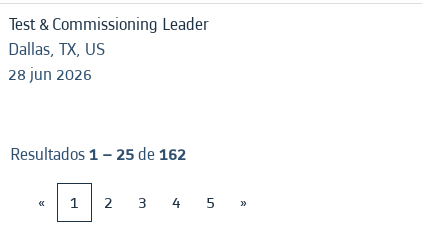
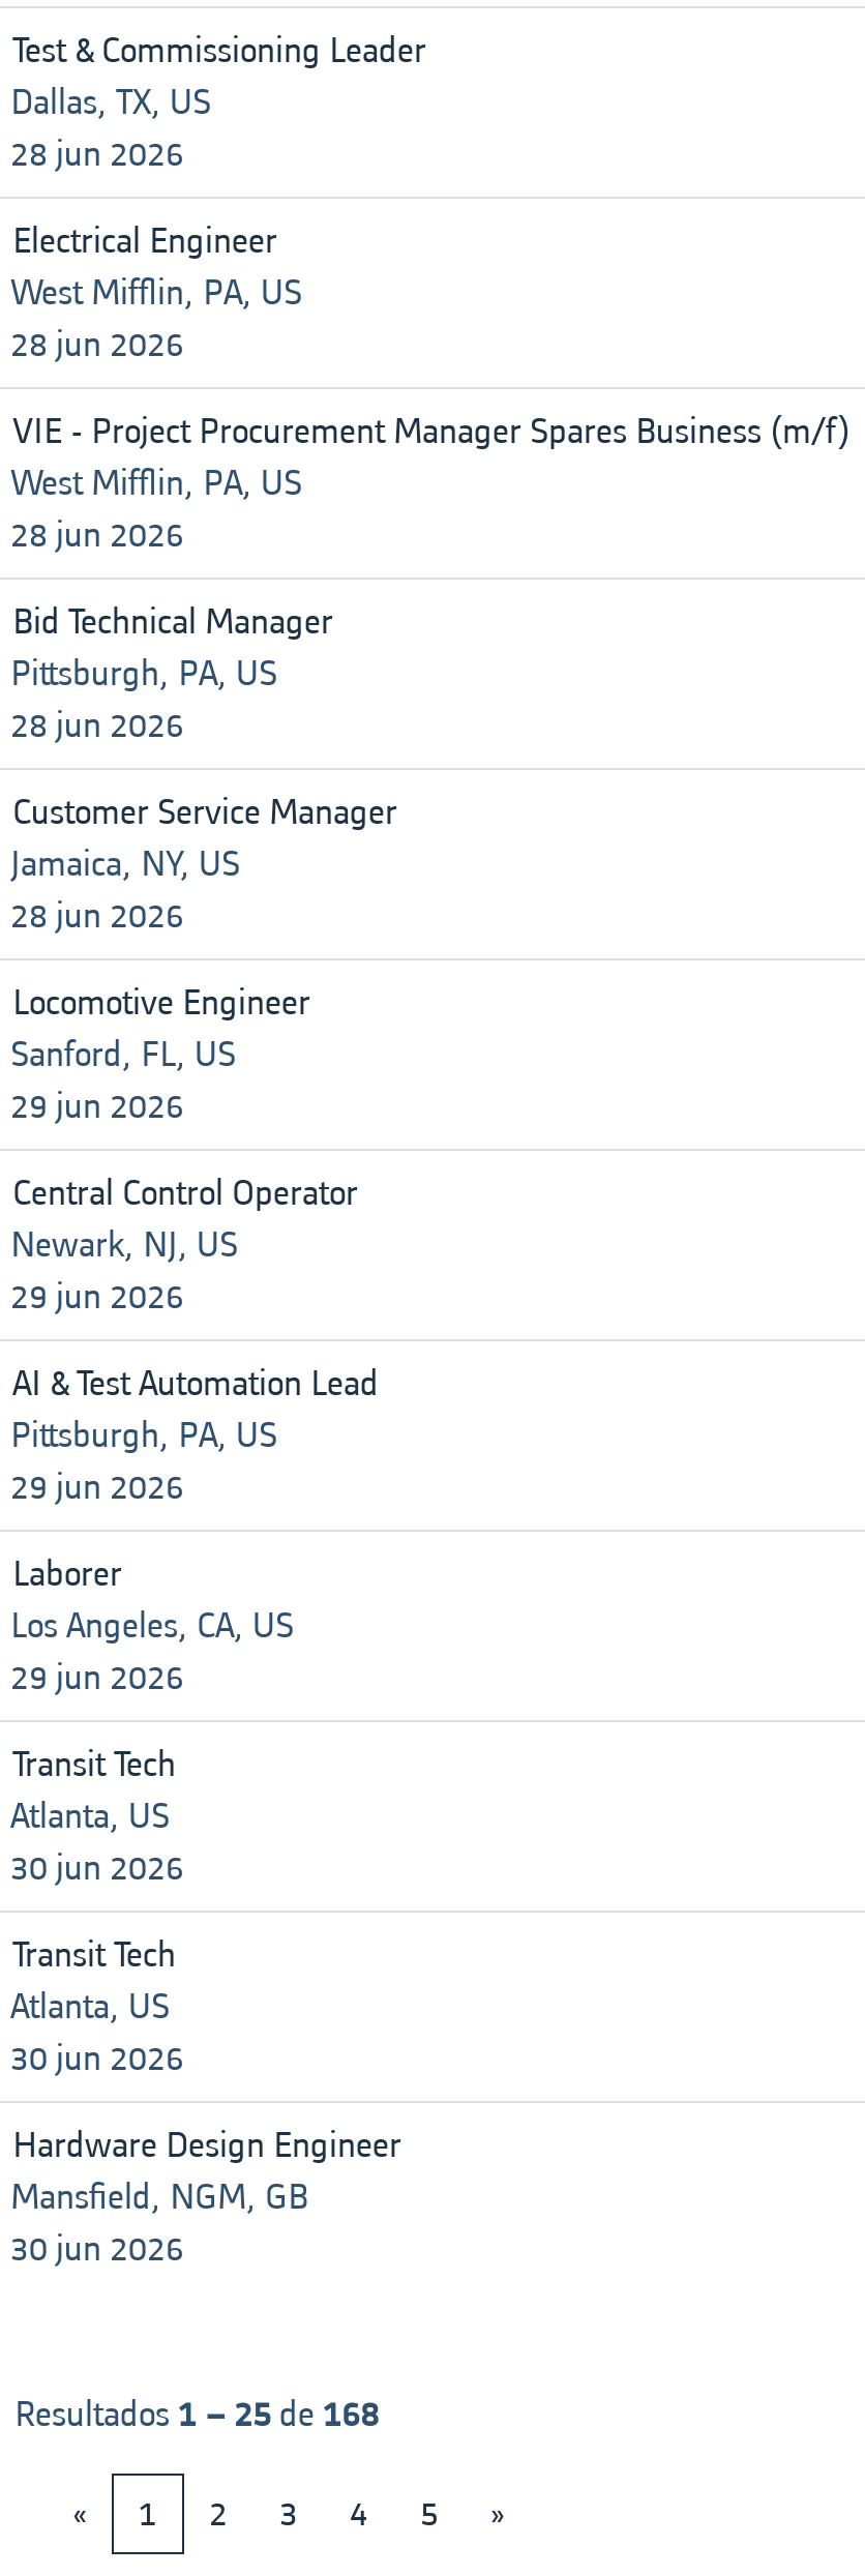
- Resultados 1 – 25 de 162
+ Electrical Engineer
+ West Mifflin, PA, US
+ 28 jun 2026
+ VIE - Project Procurement Manager Spares Business (m/f)
+ West Mifflin, PA, US
+ 28 jun 2026
+ Bid Technical Manager
+ Pittsburgh, PA, US
+ 28 jun 2026
+ Customer Service Manager
+ Jamaica, NY, US
+ 28 jun 2026
+ Locomotive Engineer
+ Sanford, FL, US
+ 29 jun 2026
+ Central Control Operator
+ Newark, NJ, US
+ 29 jun 2026
+ AI & Test Automation Lead
+ Pittsburgh, PA, US
+ 29 jun 2026
+ Laborer
+ Los Angeles, CA, US
+ 29 jun 2026
+ Transit Tech
+ Atlanta, US
+ 30 jun 2026
+ Transit Tech
+ Atlanta, US
+ 30 jun 2026
+ Hardware Design Engineer
+ Mansfield, NGM, GB
+ 30 jun 2026
+ Resultados 1 – 25 de 168
